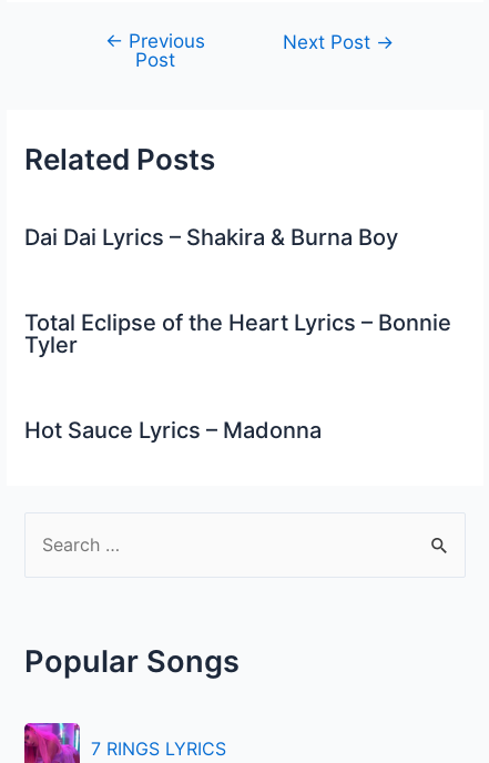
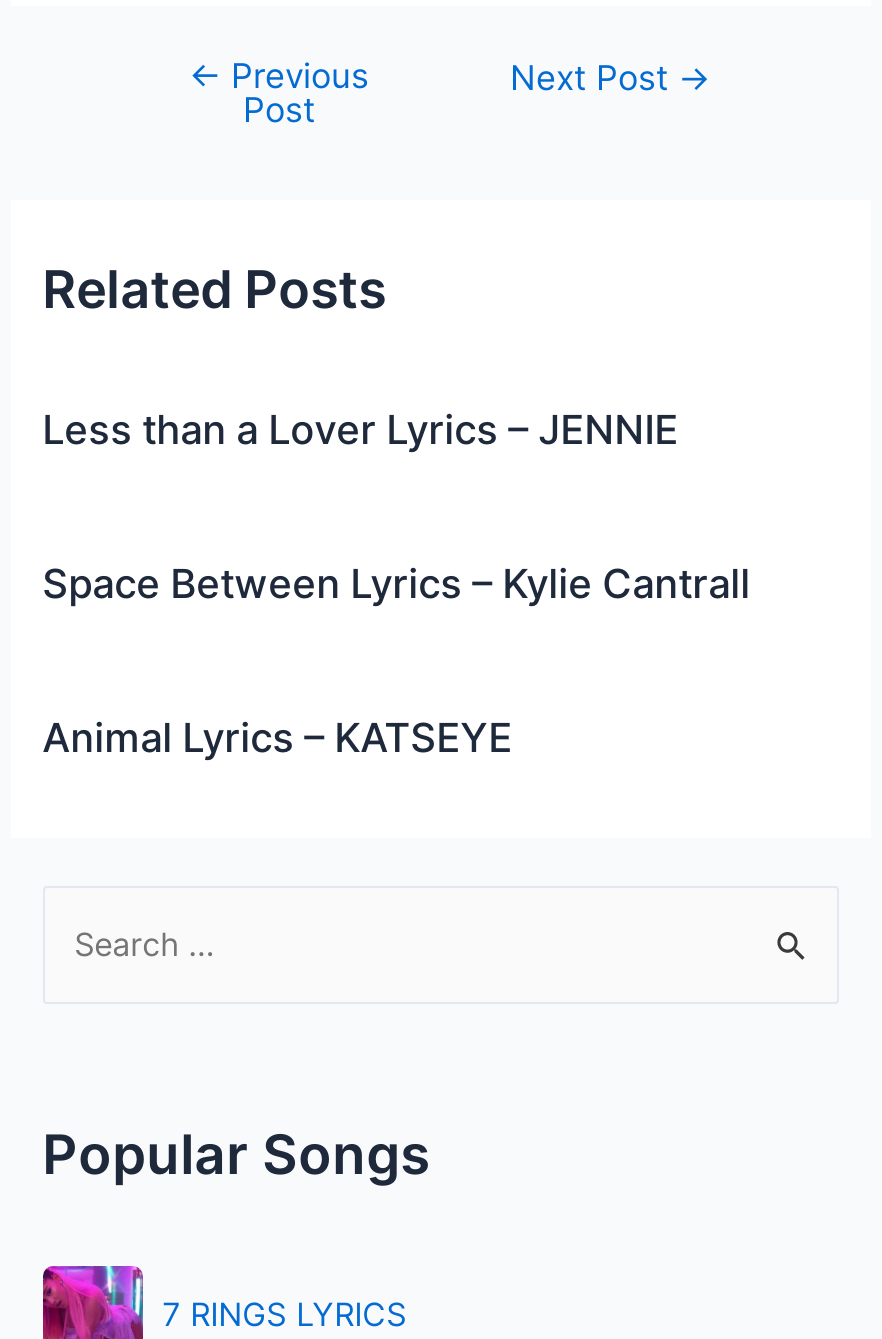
- Dai Dai Lyrics – Shakira & Burna Boy
+ Less than a Lover Lyrics – JENNIE

- Total Eclipse of the Heart Lyrics – Bonnie
- Tyler
+ Space Between Lyrics – Kylie Cantrall

- Hot Sauce Lyrics – Madonna
+ Animal Lyrics – KATSEYE
